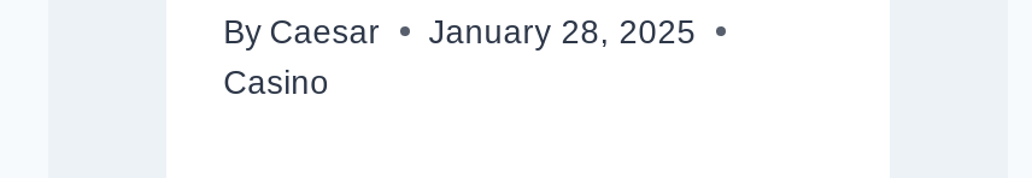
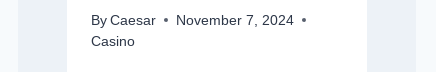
- By Caesar January 28, 2025
+ By Caesar November 7, 2024
